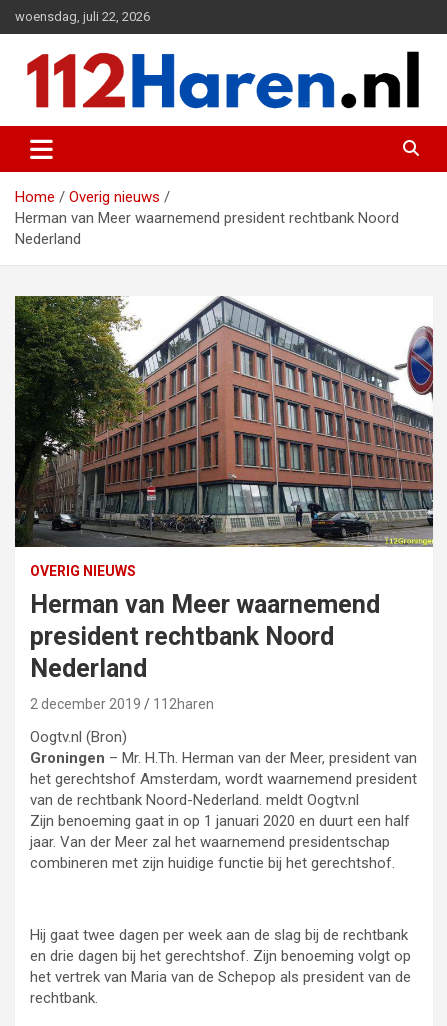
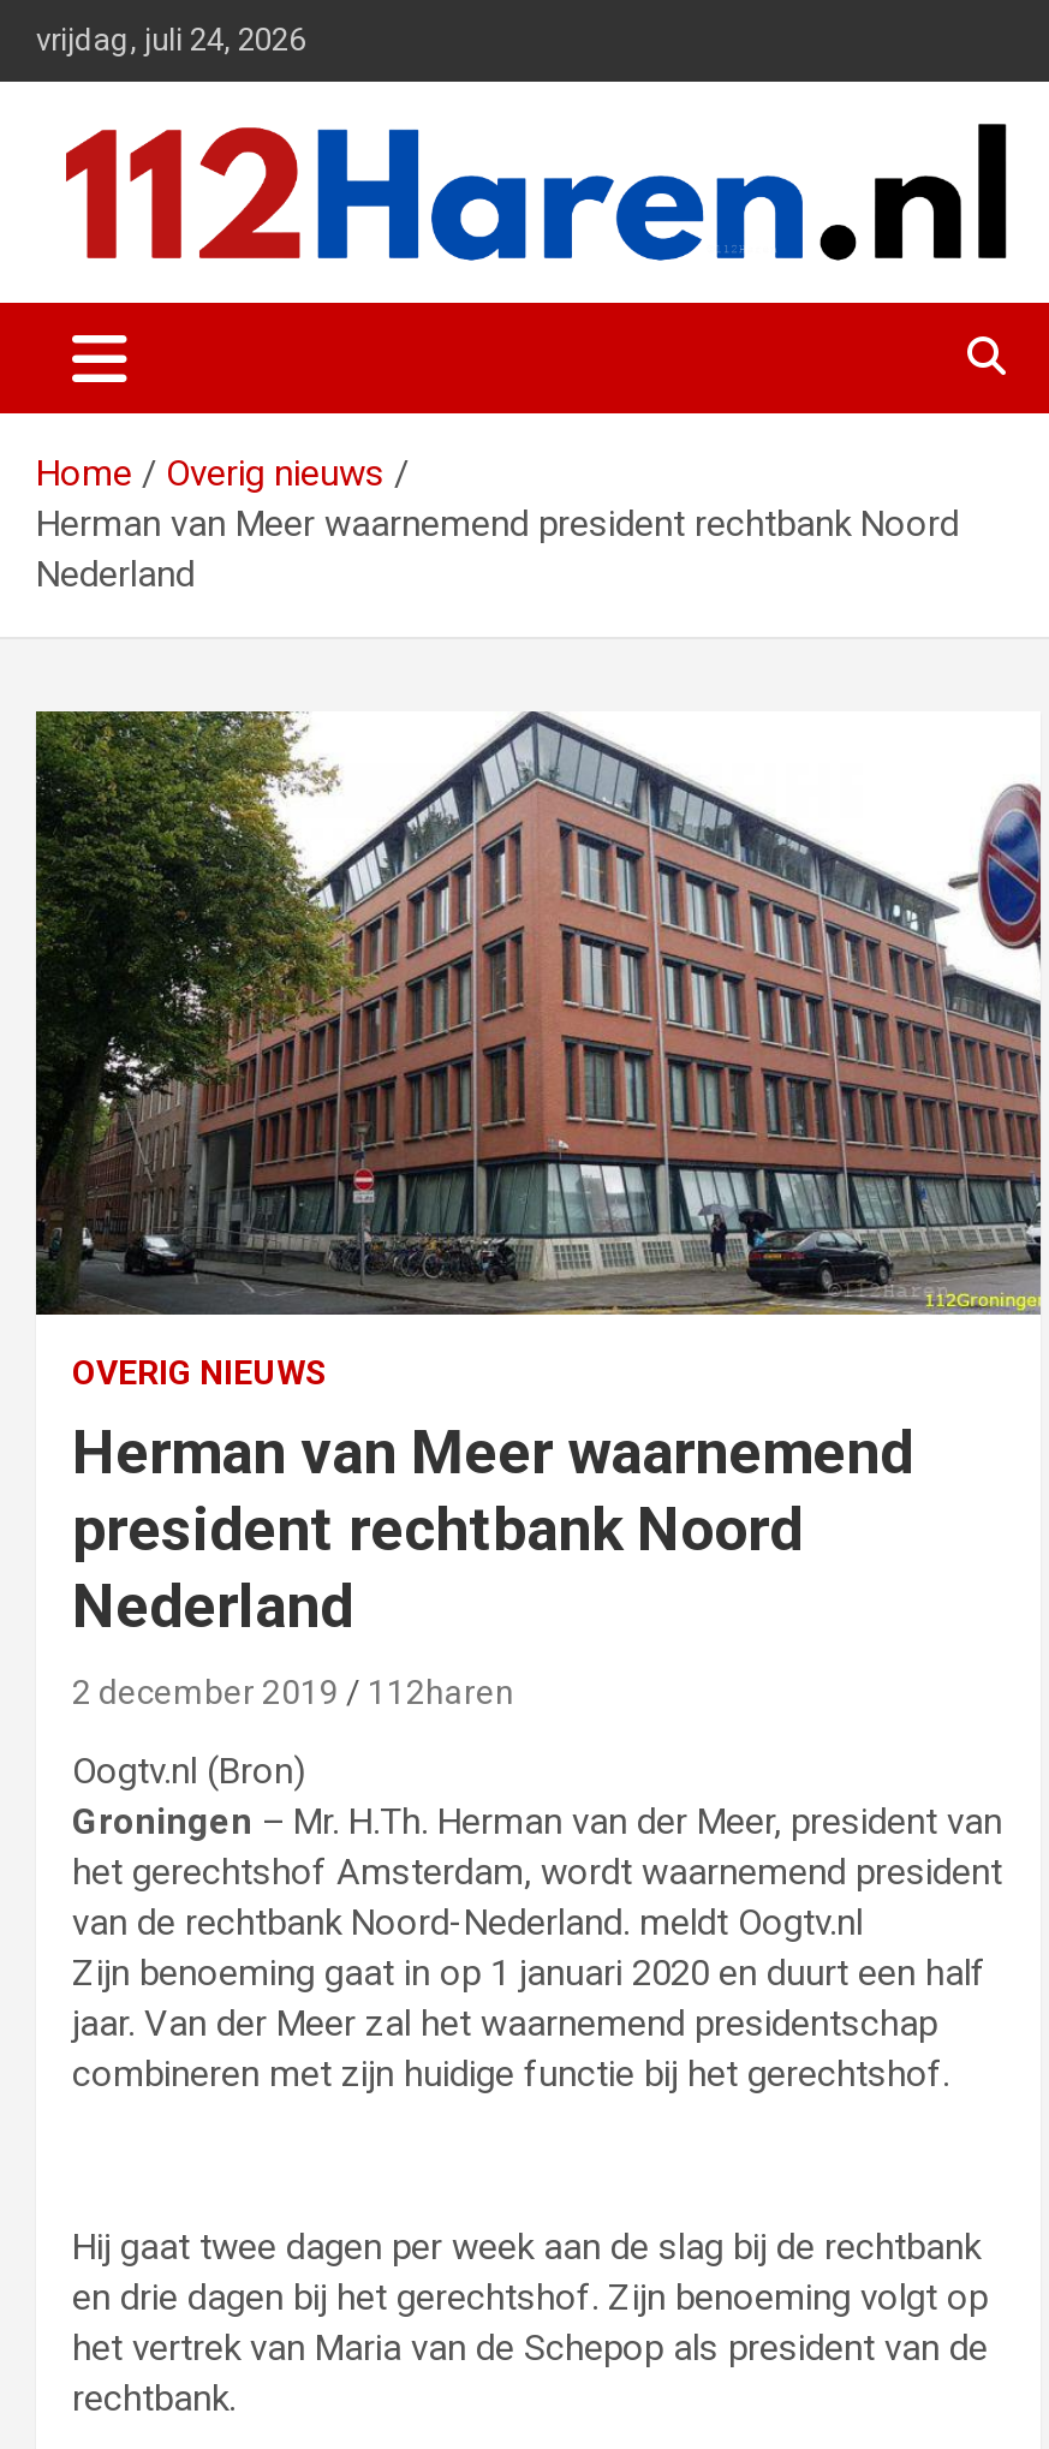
- woensdag, juli 22, 2026
+ vrijdag, juli 24, 2026
